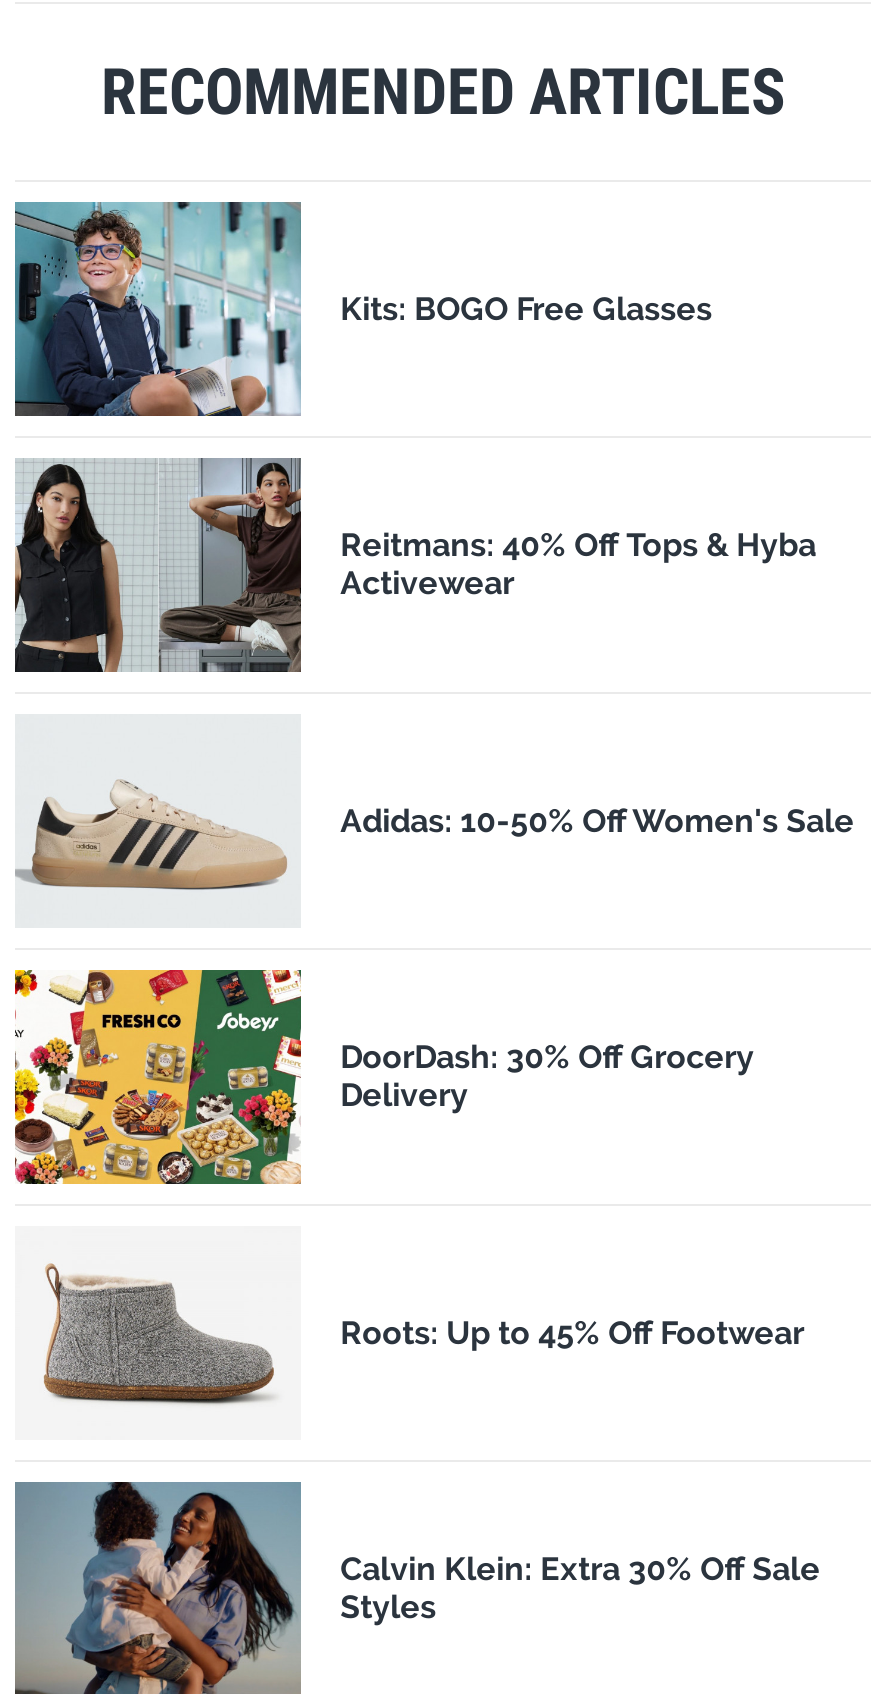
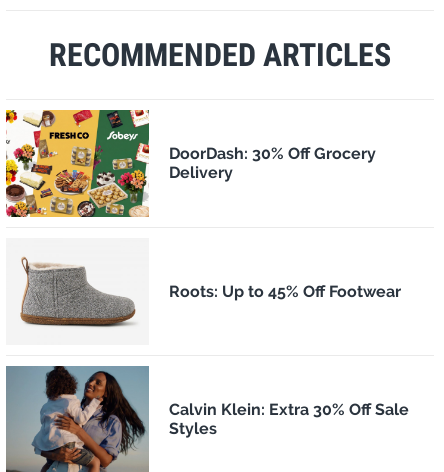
- [image]
- Kits: BOGO Free Glasses

- [image]
- Reitmans: 40% Off Tops & Hyba
- Activewear

- [image]
- Adidas: 10-50% Off Women's Sale
